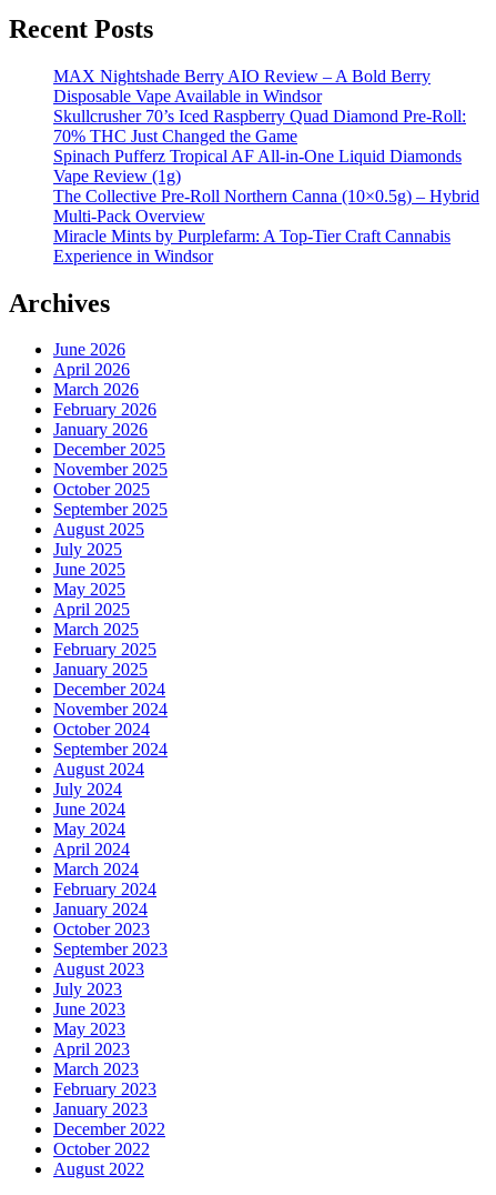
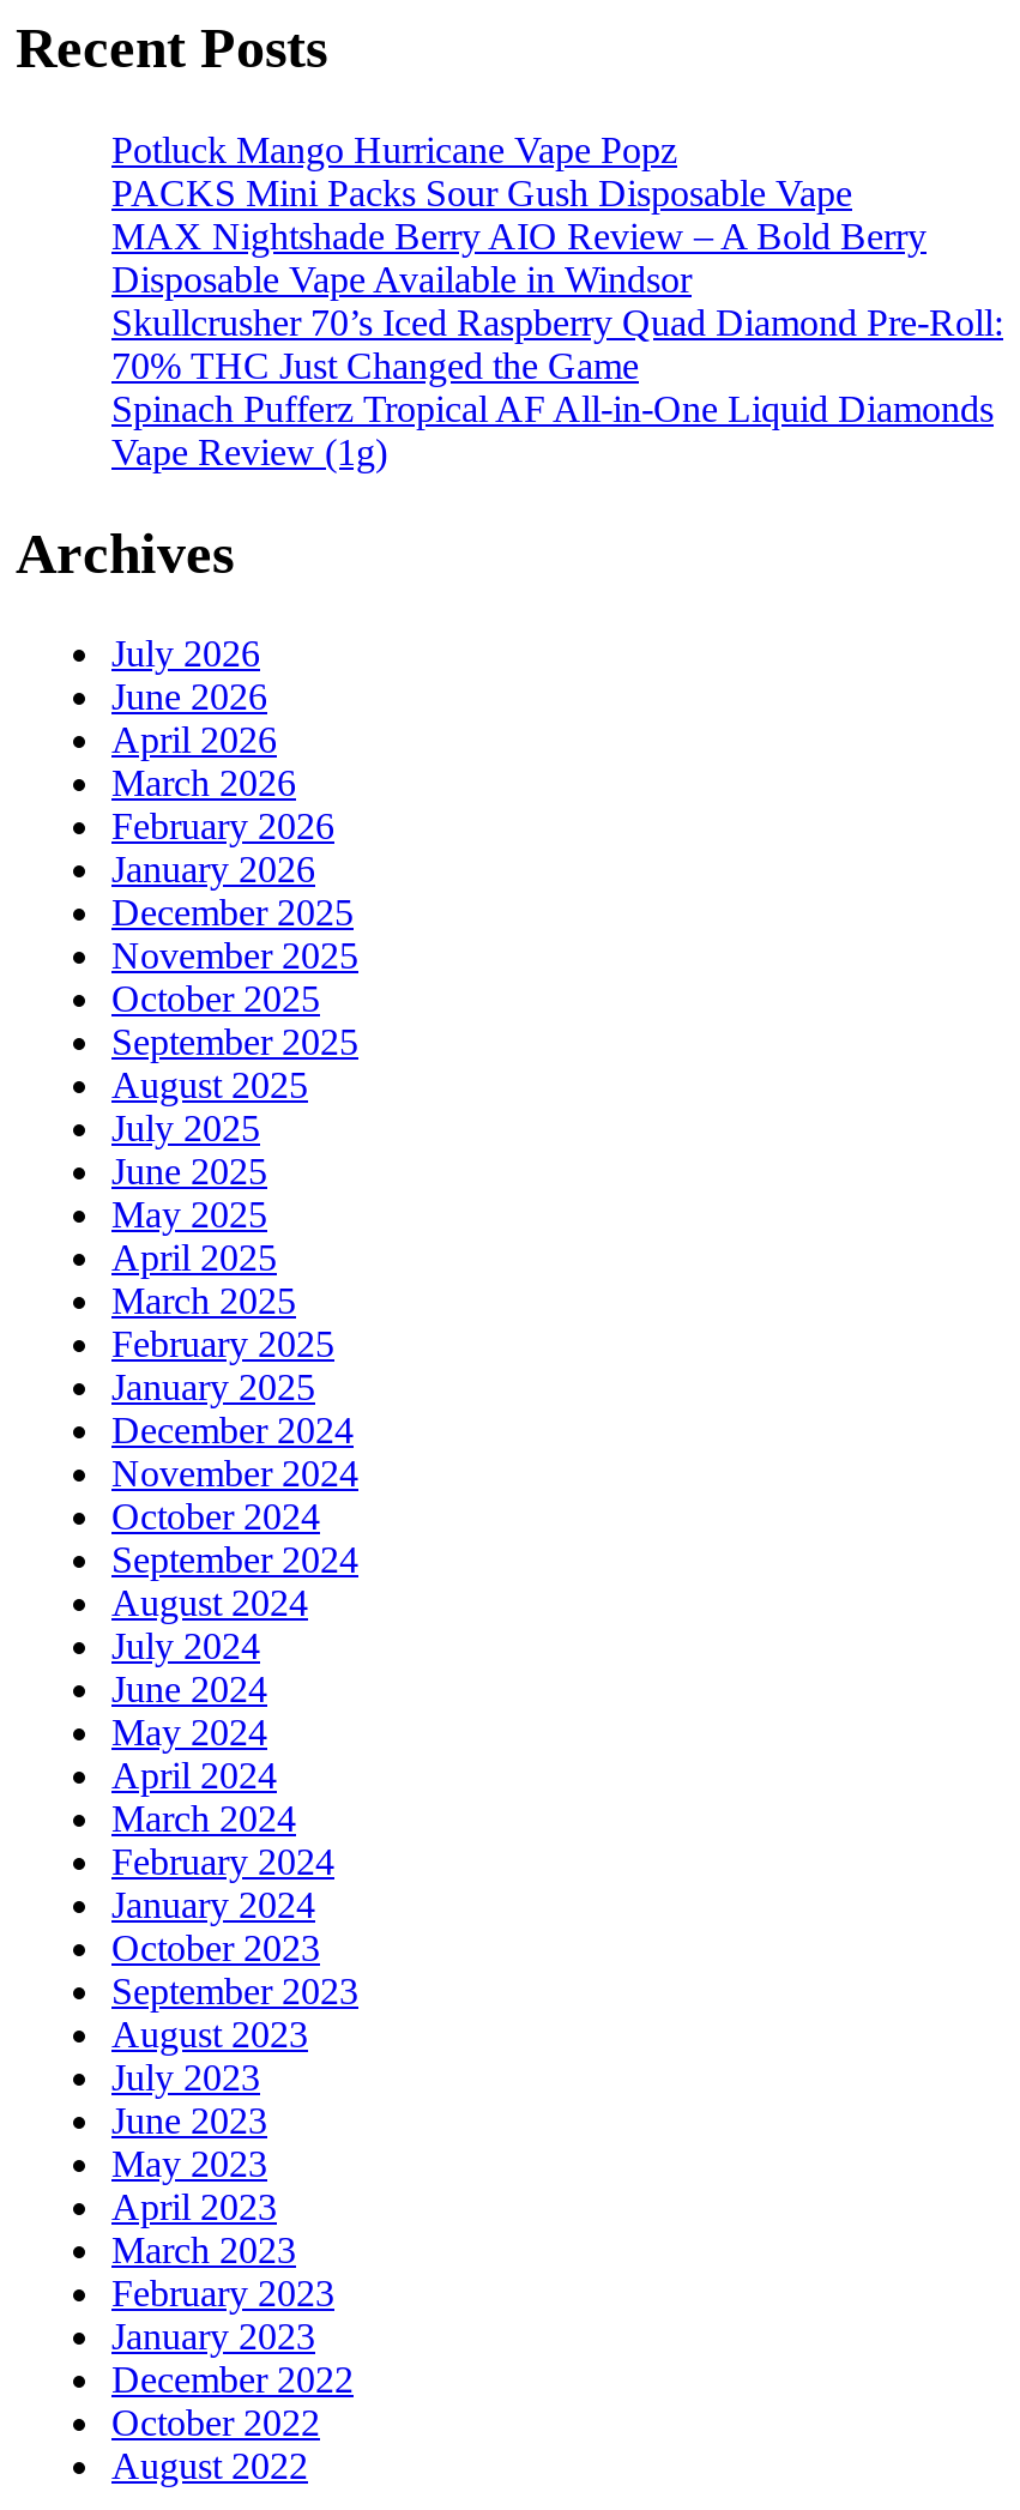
+ Potluck Mango Hurricane Vape Popz
+ PACKS Mini Packs Sour Gush Disposable Vape

moved down: MAX Nightshade Berry AIO Review – A Bold Berry | Disposable Vape Available in Windsor | Skullcrusher 70’s Iced Raspberry Quad Diamond Pre-Roll: | 70% THC Just Changed the Game | Spinach Pufferz Tropical AF All-in-One Liquid Diamonds | Vape Review (1g)

- The Collective Pre-Roll Northern Canna (10×0.5g) – Hybrid
- Multi-Pack Overview
- Miracle Mints by Purplefarm: A Top-Tier Craft Cannabis
- Experience in Windsor

moved up: Archives

+ July 2026
